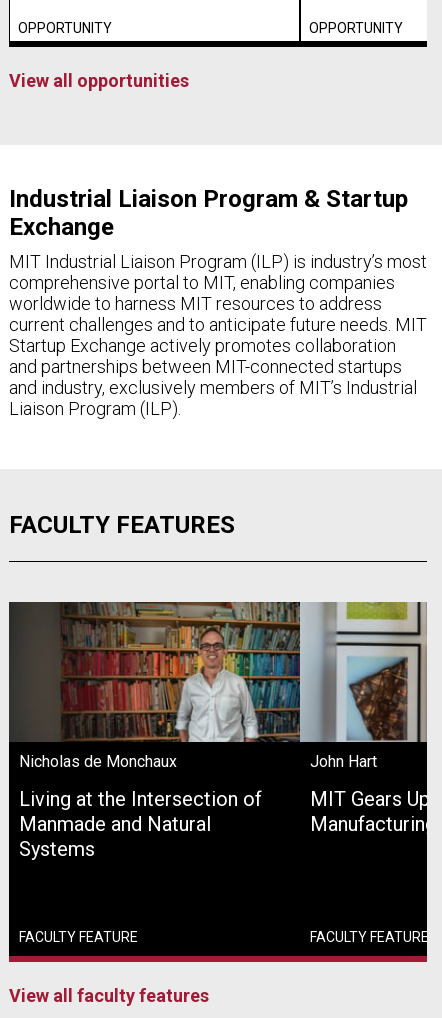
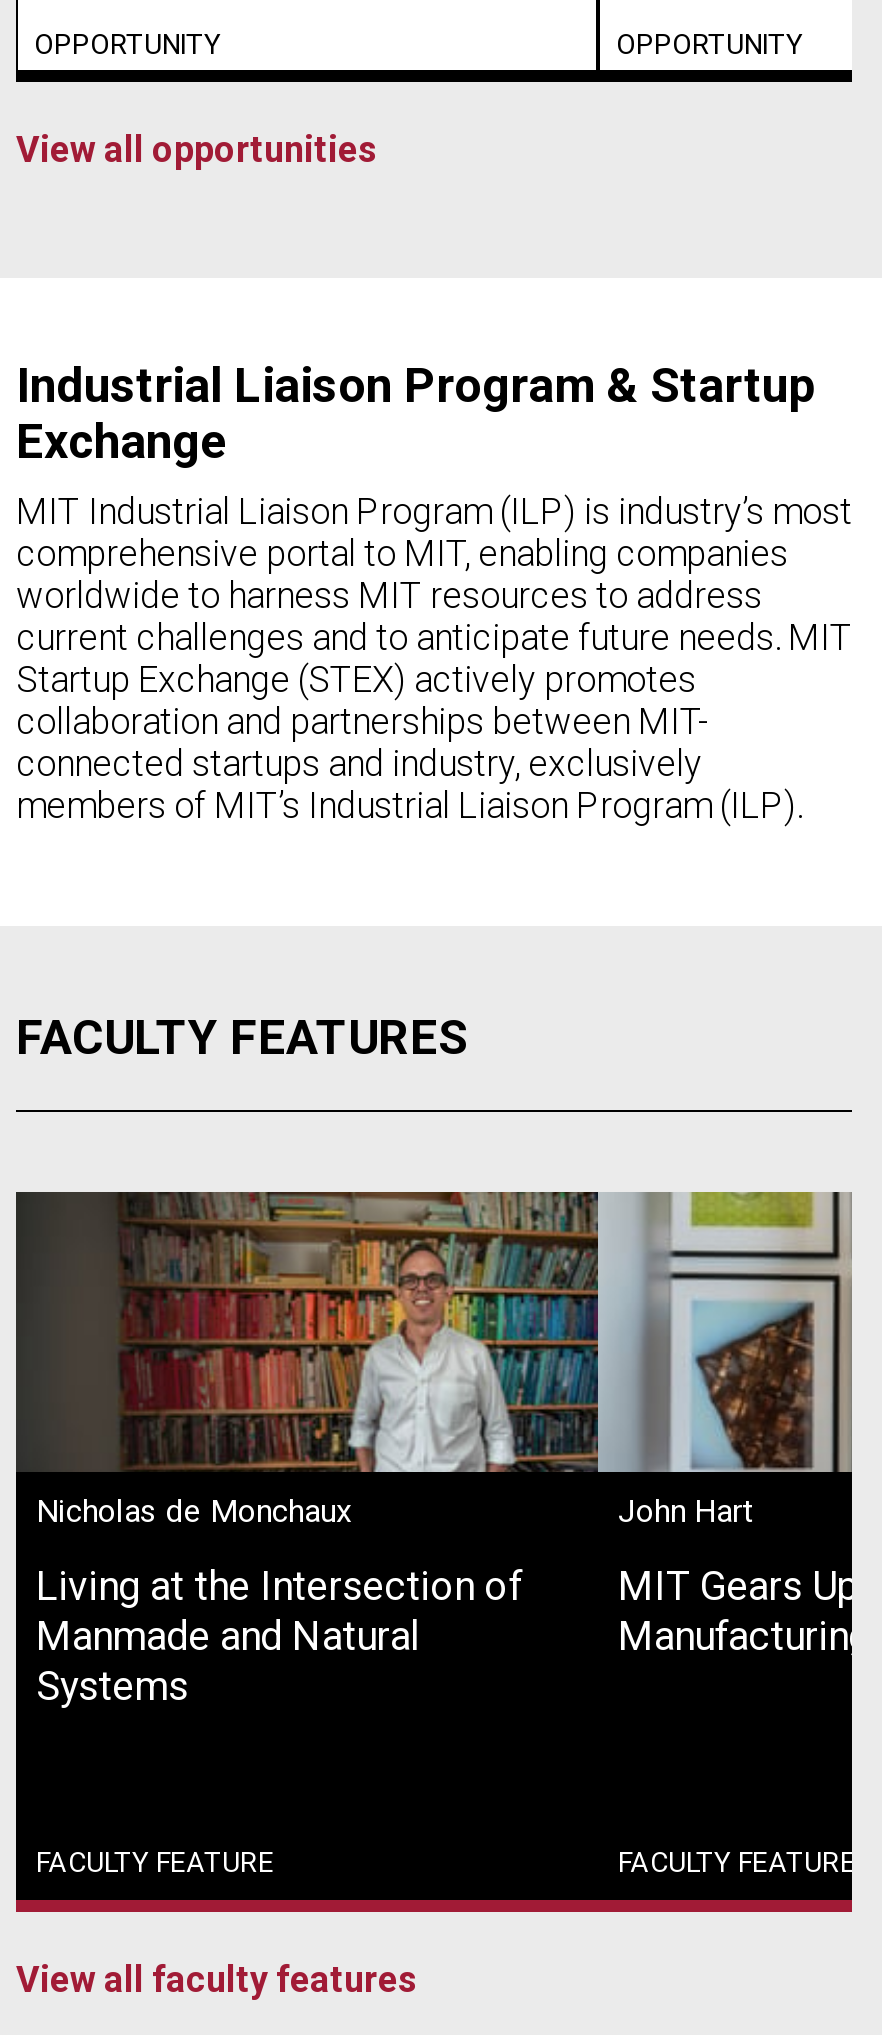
- Startup Exchange actively promotes collaboration
- and partnerships between MIT-connected startups
- and industry, exclusively members of MIT’s Industrial
- Liaison Program (ILP).
+ Startup Exchange (STEX) actively promotes
+ collaboration and partnerships between MIT-
+ connected startups and industry, exclusively
+ members of MIT’s Industrial Liaison Program (ILP).
